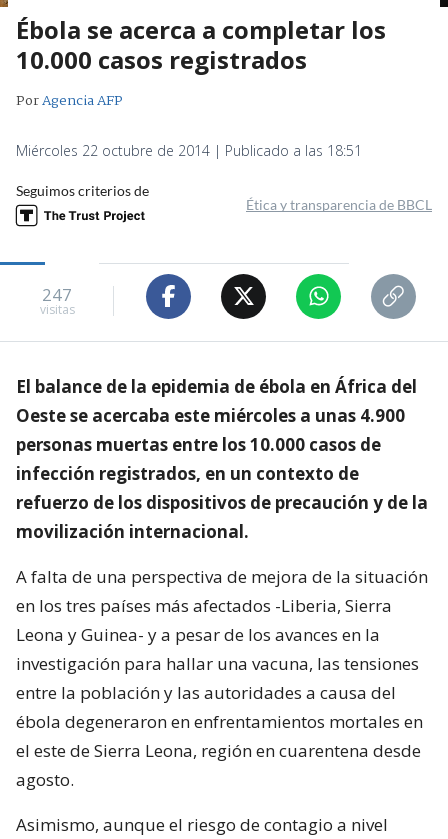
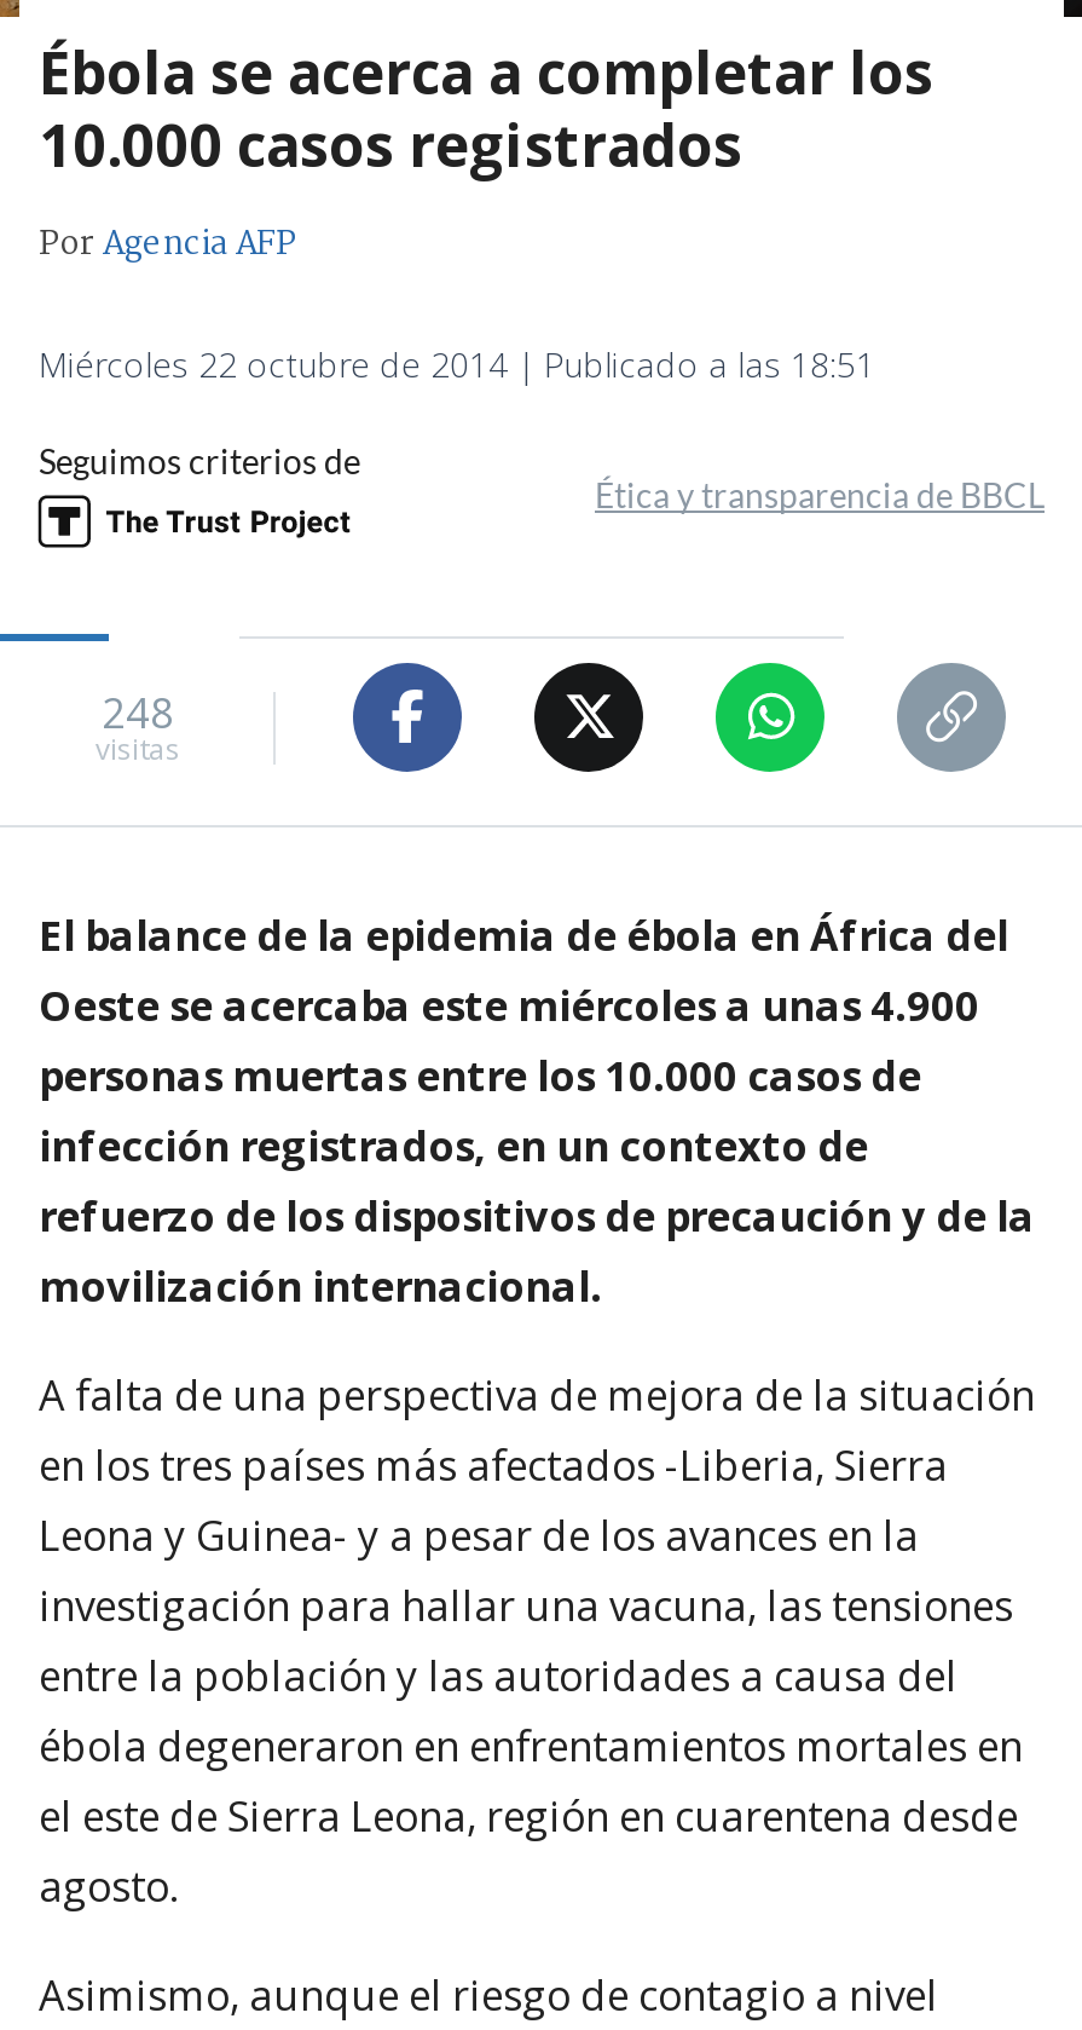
- 247
+ 248
